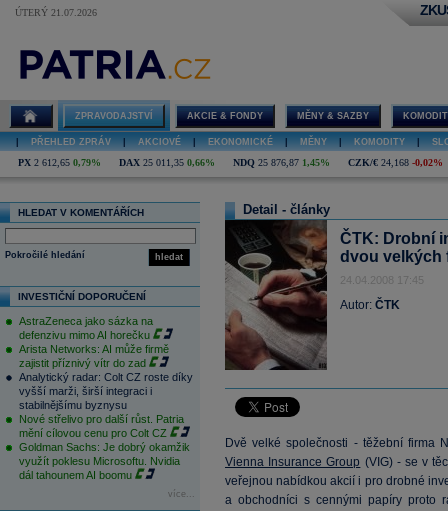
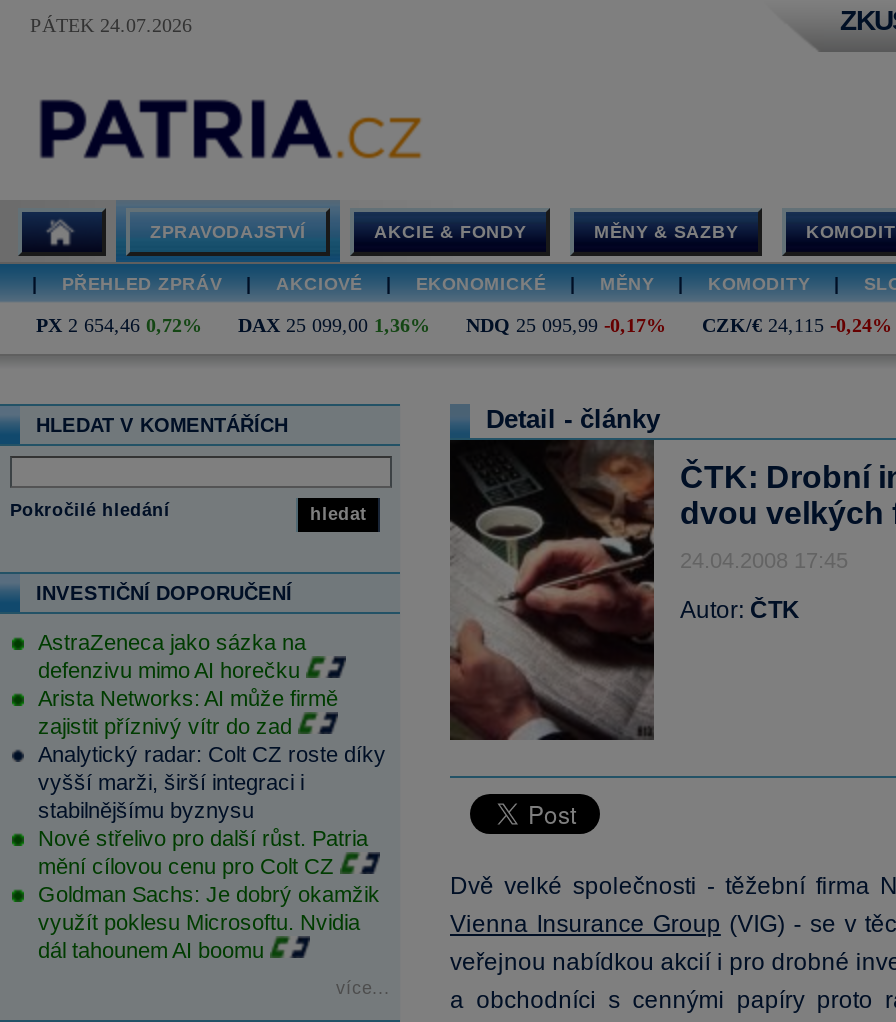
- ÚTERÝ 21.07.2026
+ PÁTEK 24.07.2026

- PX 2 612,65 0,79%
+ PX 2 654,46 0,72%

- DAX 25 011,35 0,66%
+ DAX 25 099,00 1,36%

- NDQ 25 876,87 1,45%
+ NDQ 25 095,99 -0,17%

- CZK/€ 24,168 -0,02%
+ CZK/€ 24,115 -0,24%
